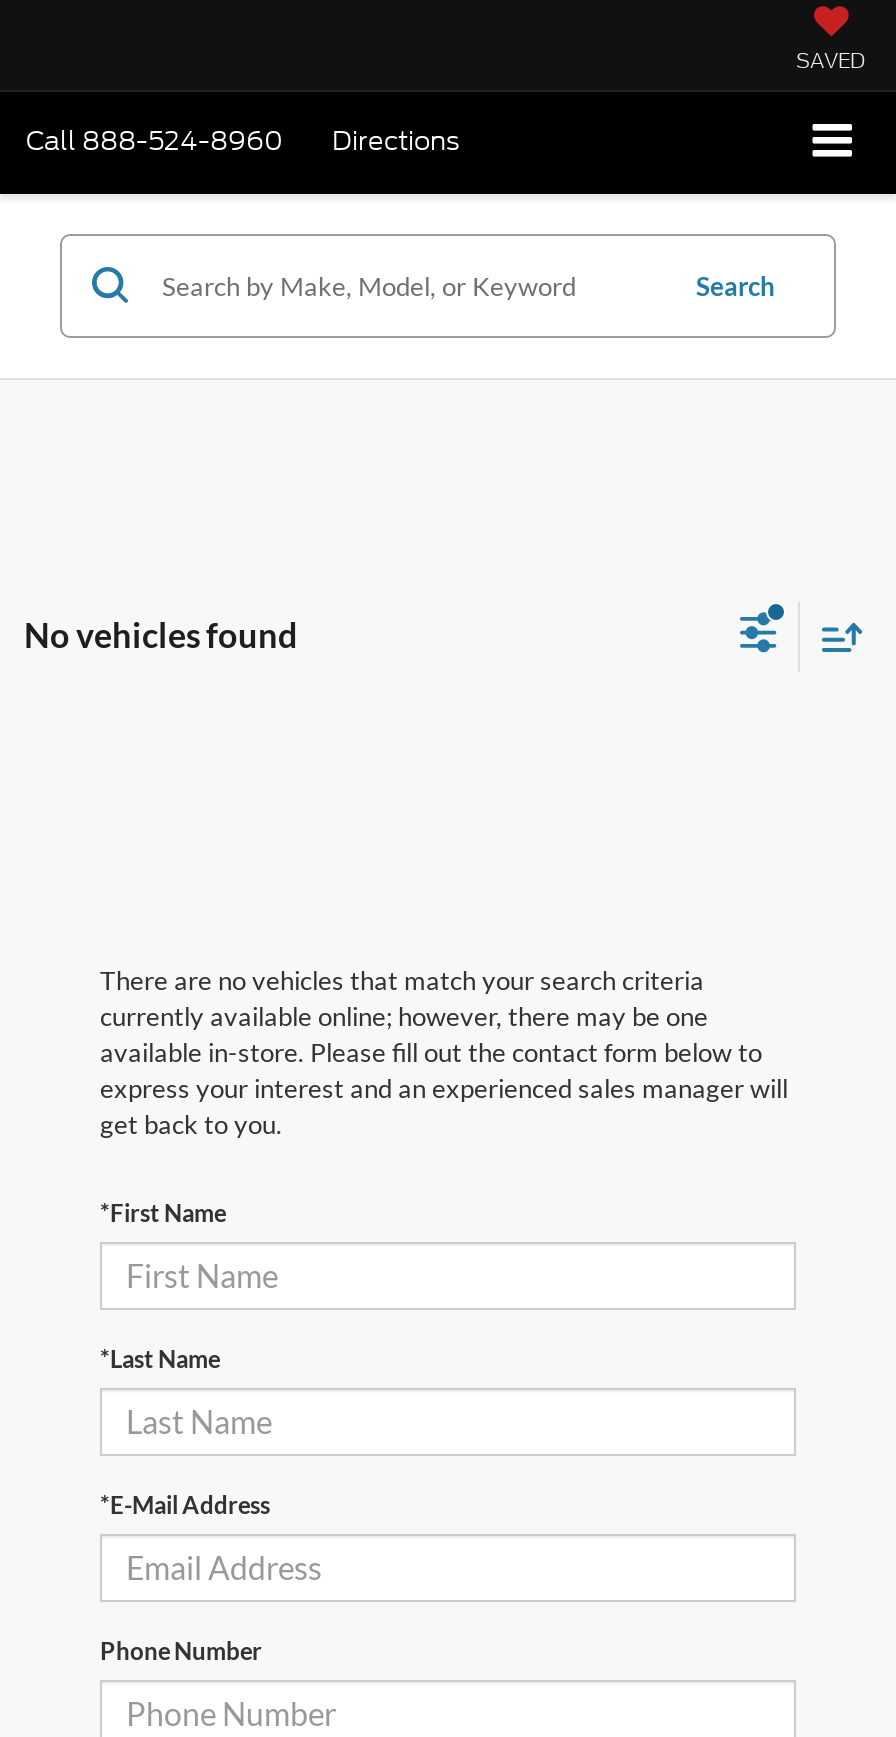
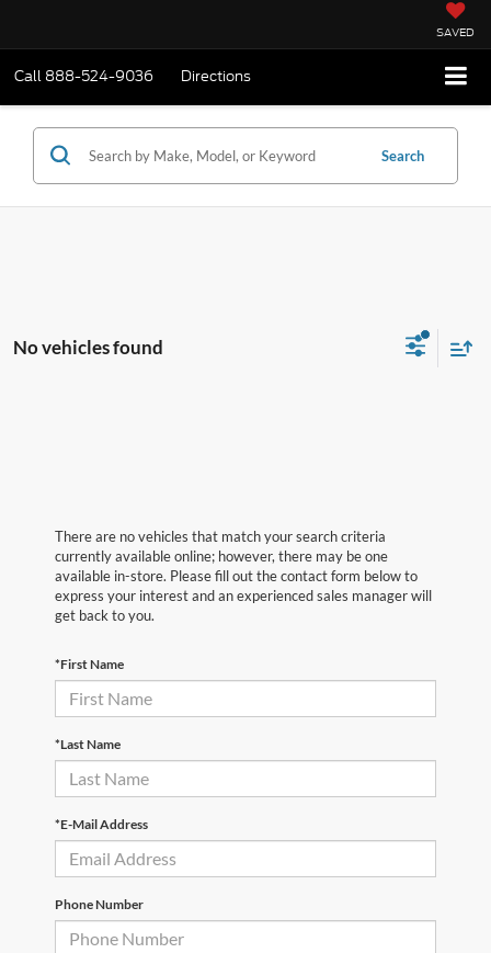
- Call 888-524-8960 Directions
+ Call 888-524-9036 Directions
